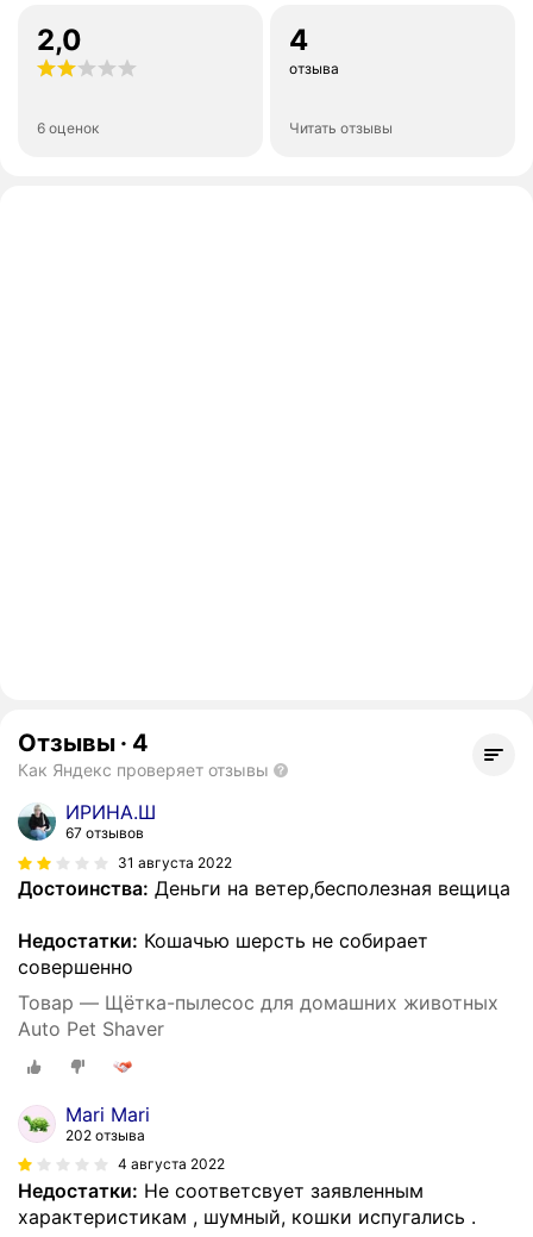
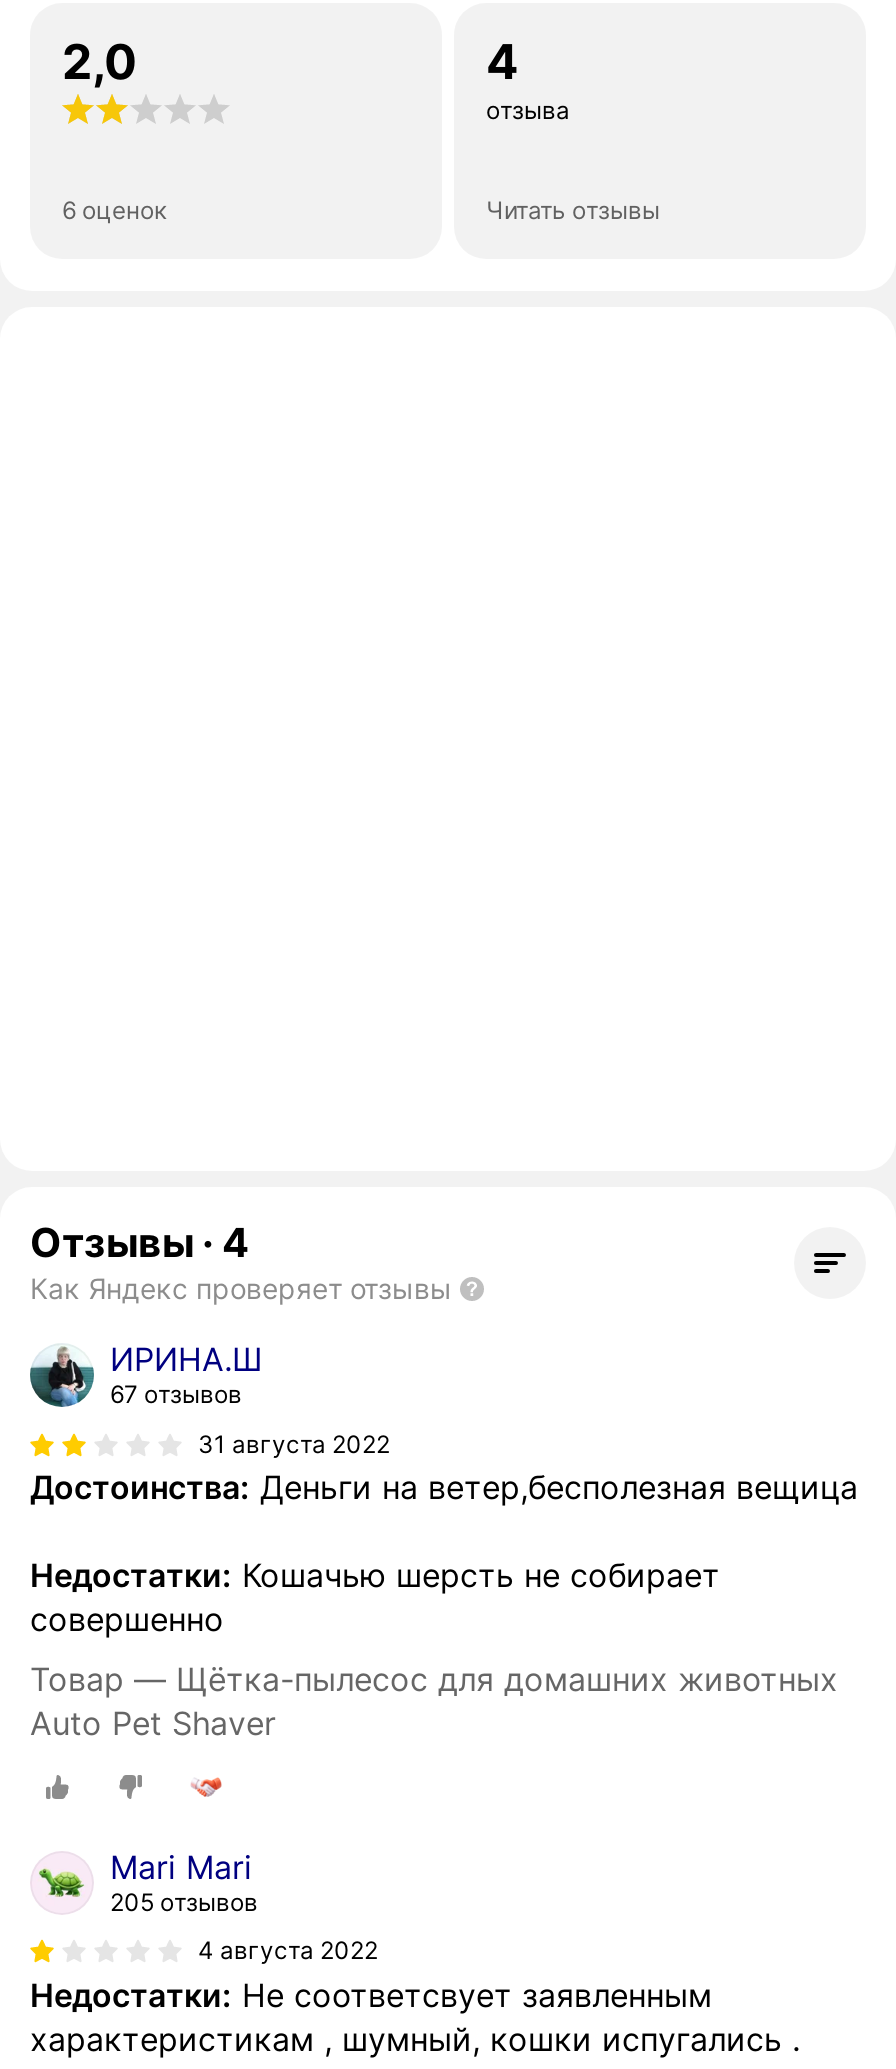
- 202 отзыва
+ 205 отзывов
